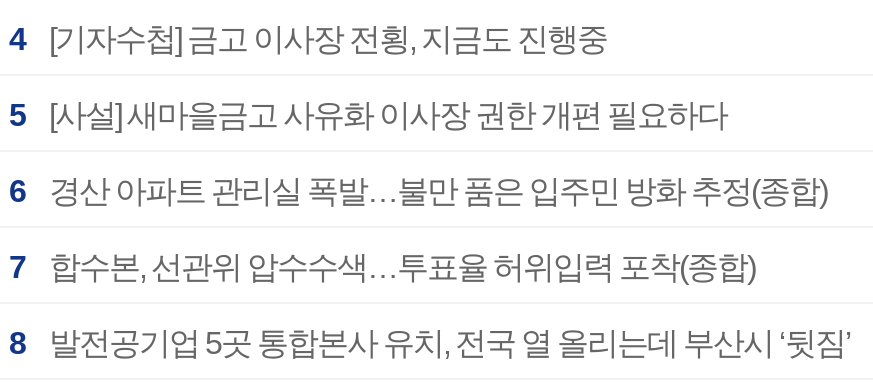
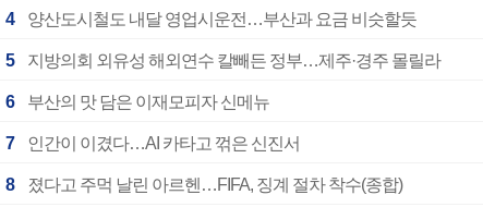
- [기자수첩] 금고 이사장 전횡, 지금도 진행중
+ 양산도시철도 내달 영업시운전…부산과 요금 비슷할듯

- [사설] 새마을금고 사유화 이사장 권한 개편 필요하다
+ 지방의회 외유성 해외연수 칼빼든 정부…제주·경주 몰릴라

- 경산 아파트 관리실 폭발…불만 품은 입주민 방화 추정(종합)
+ 부산의 맛 담은 이재모피자 신메뉴

- 합수본, 선관위 압수수색…투표율 허위입력 포착(종합)
+ 인간이 이겼다…AI 카타고 꺾은 신진서

- 발전공기업 5곳 통합본사 유치, 전국 열 올리는데 부산시 ‘뒷짐’
+ 졌다고 주먹 날린 아르헨…FIFA, 징계 절차 착수(종합)
